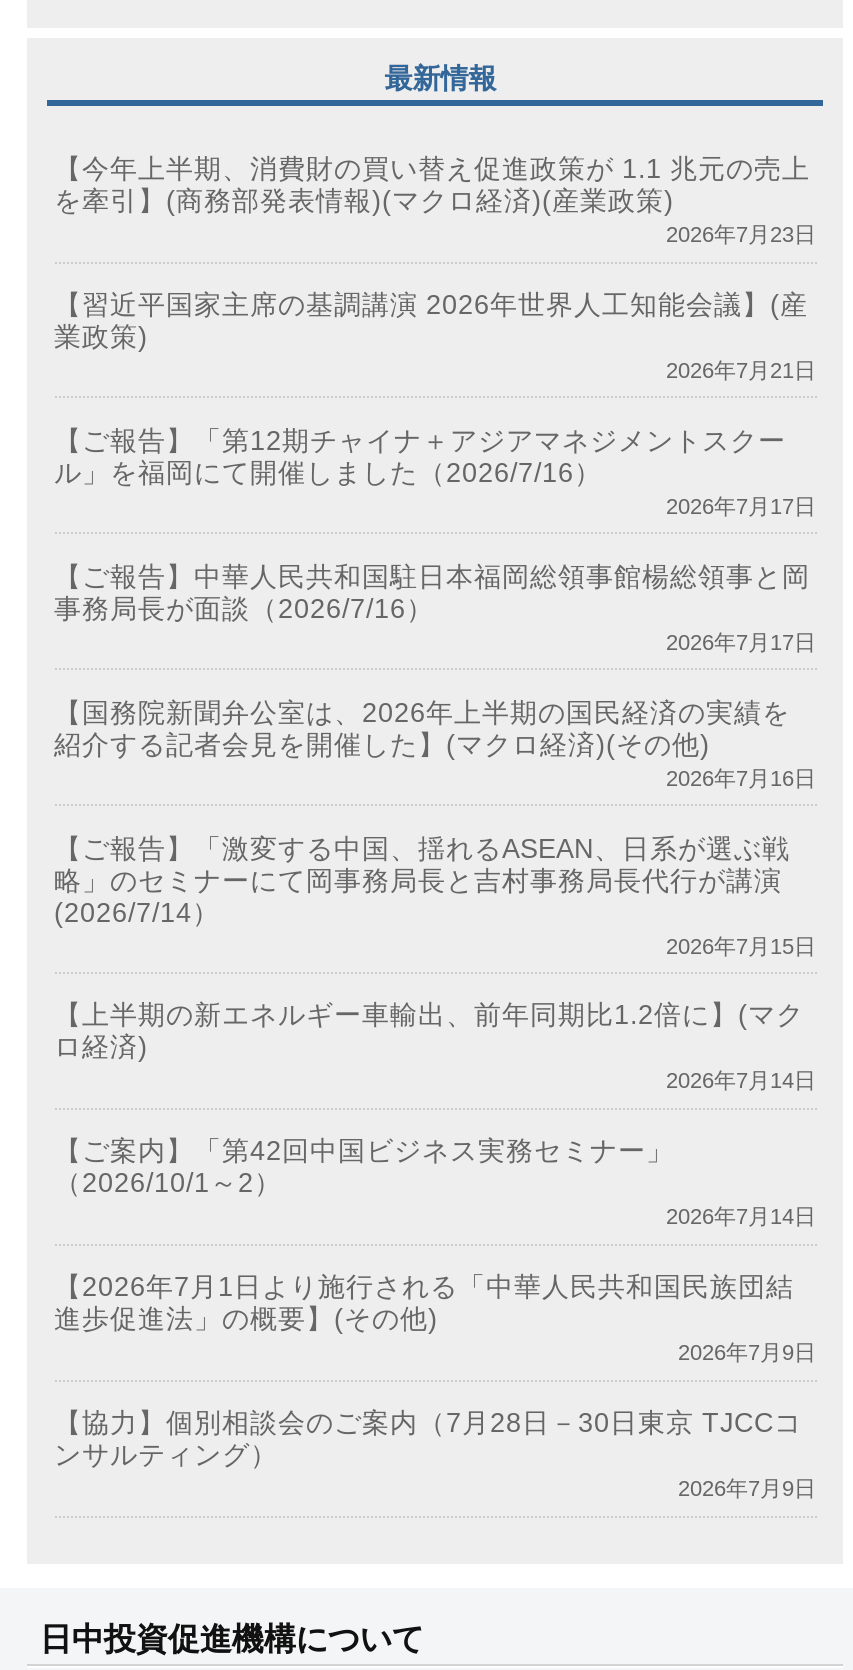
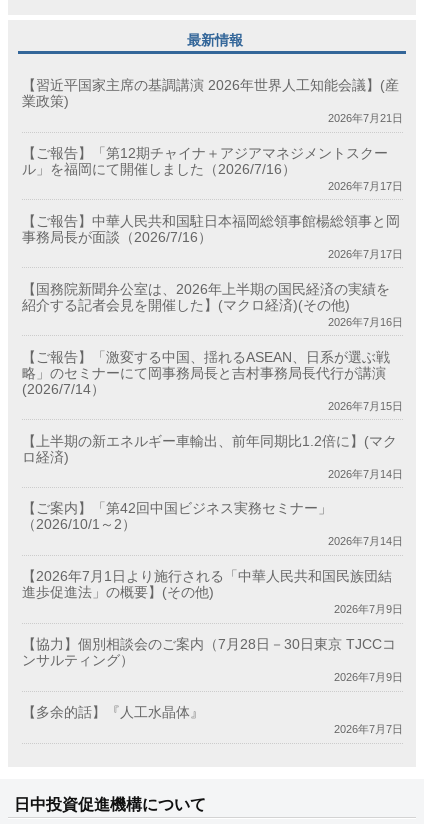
- 【今年上半期、消費財の買い替え促進政策が 1.1 兆元の売上
- を牽引】(商務部発表情報)(マクロ経済)(産業政策)
- 2026年7月23日

moved up: 【習近平国家主席の基調講演 2026年世界人工知能会議】(産 | 業政策) | 2026年7月21日 | ... | ンサルティング） | 2026年7月9日

+ 【多余的話】『人工水晶体』
+ 2026年7月7日
